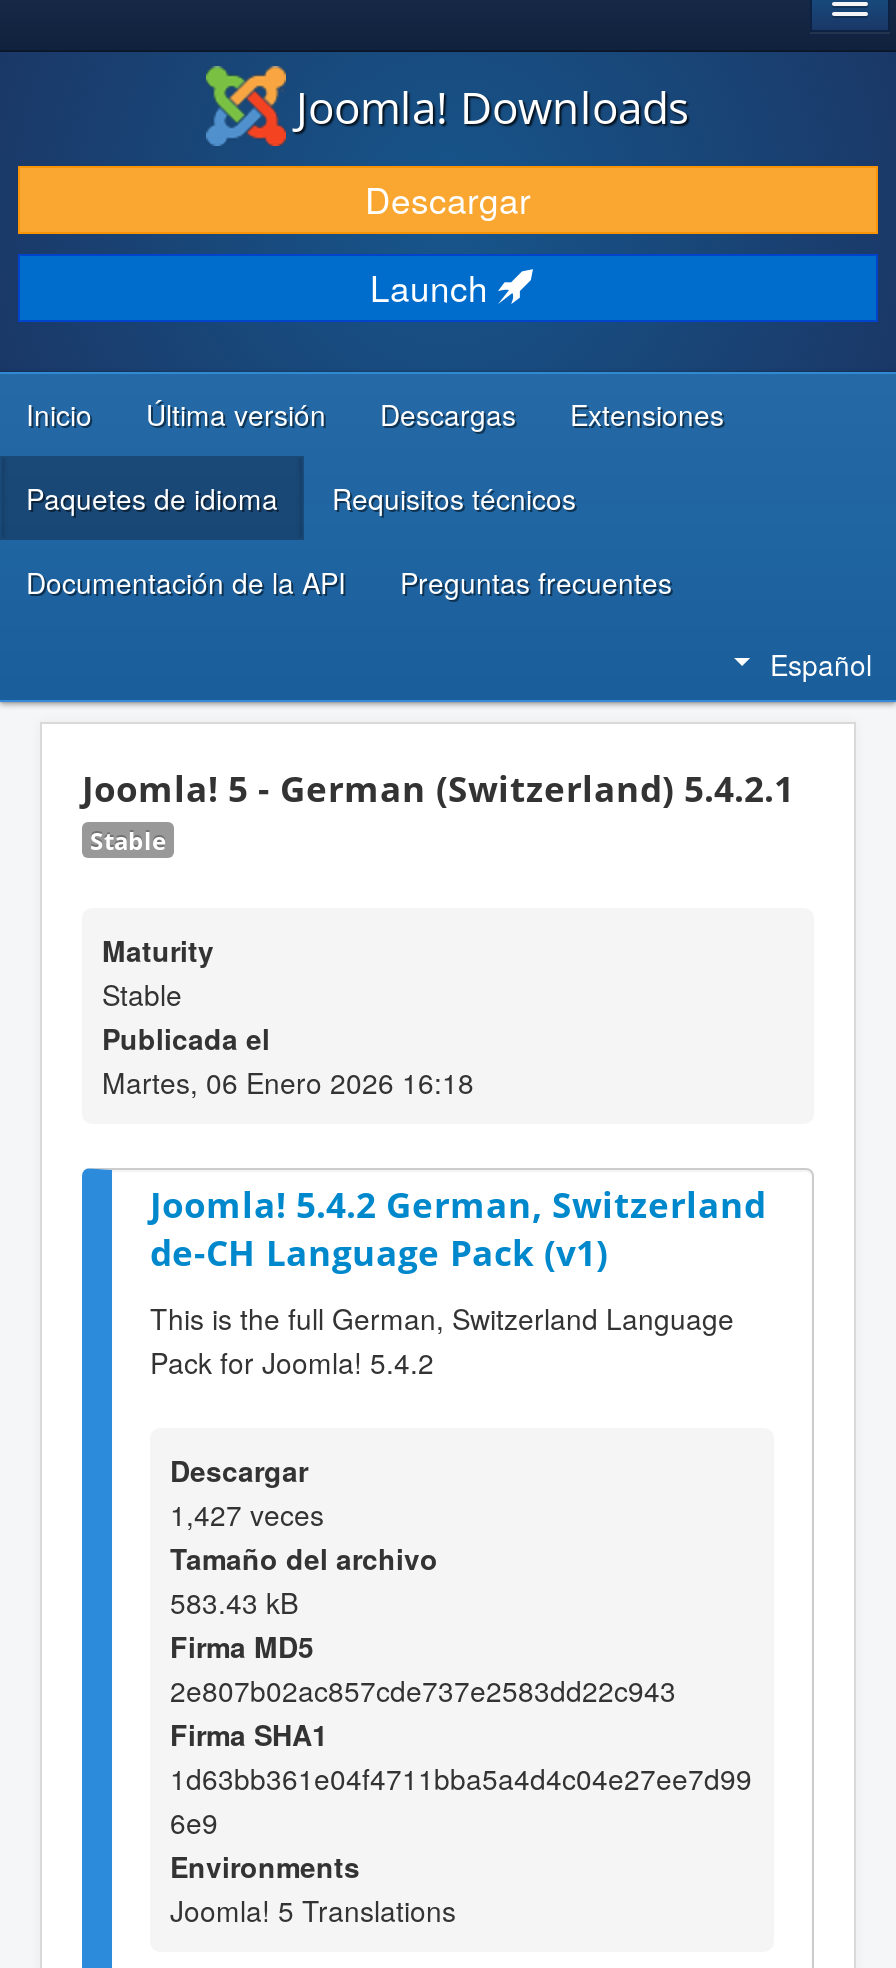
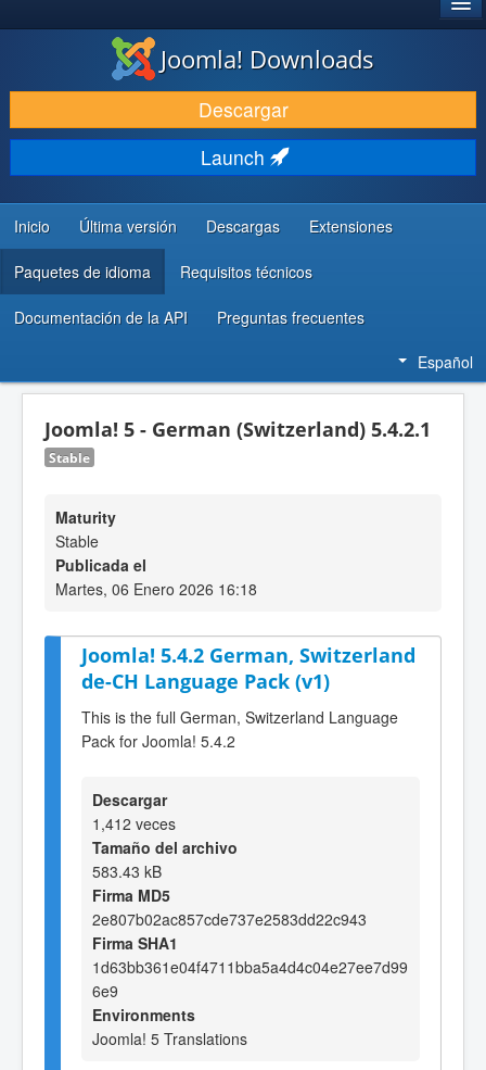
- 1,427 veces
+ 1,412 veces
